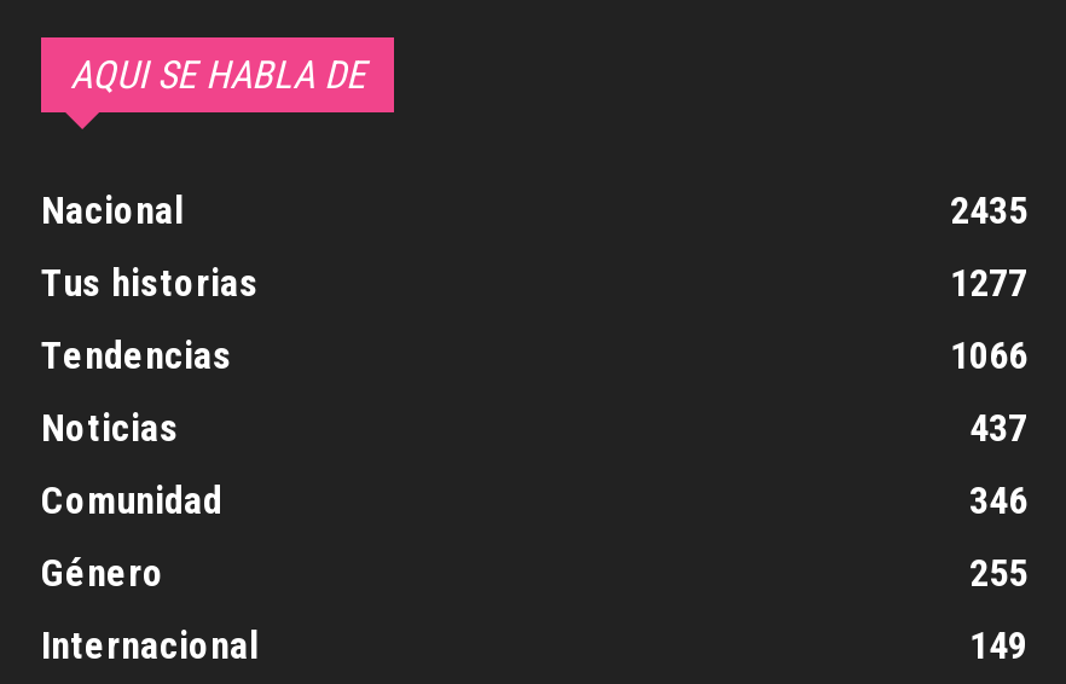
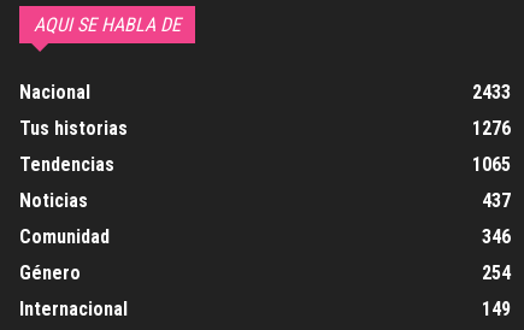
- 2435
+ 2433

- 1277
+ 1276

- 1066
+ 1065

- 255
+ 254
